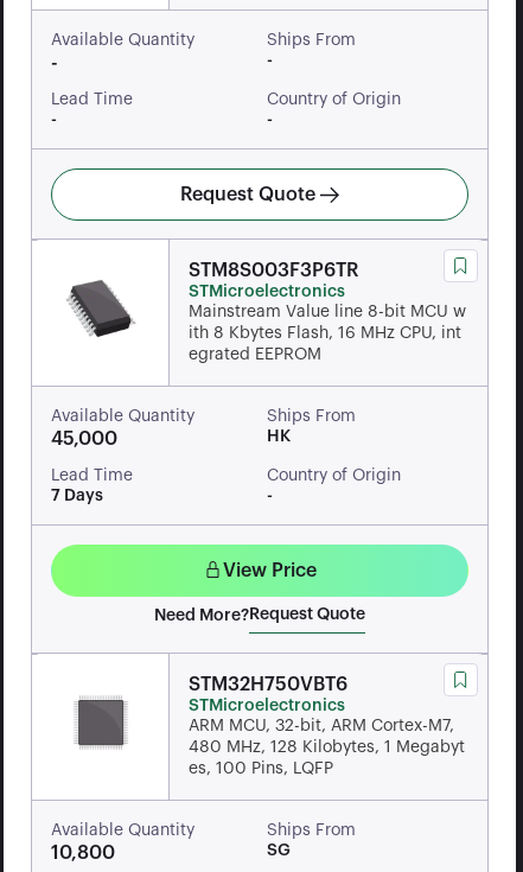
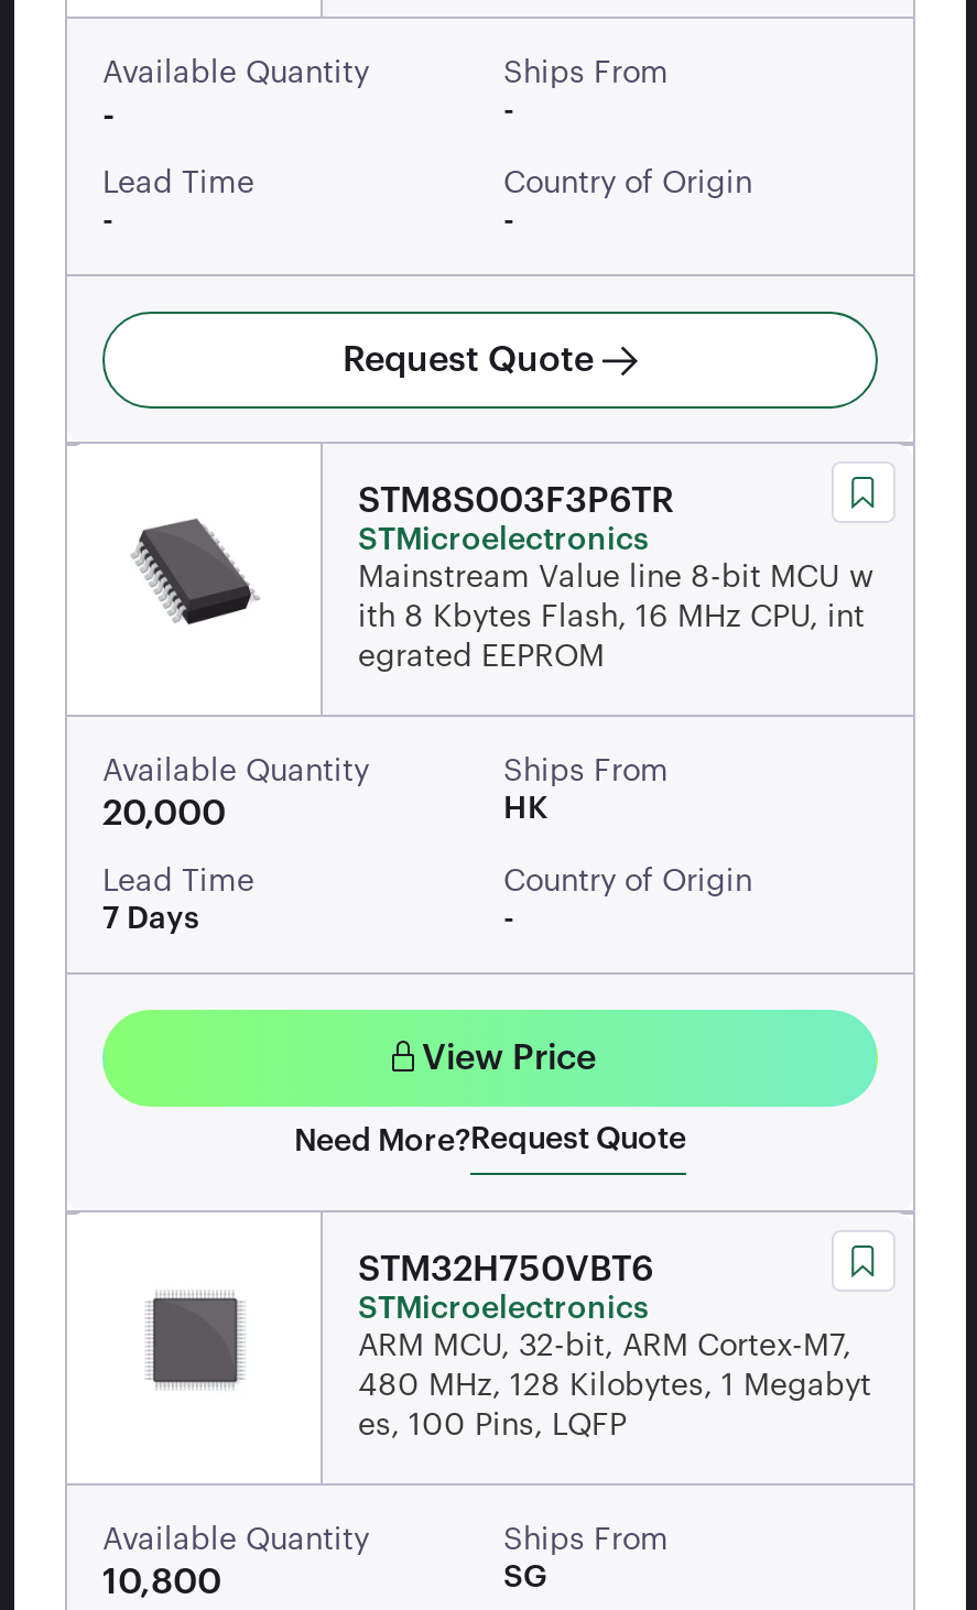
- 45,000
+ 20,000
